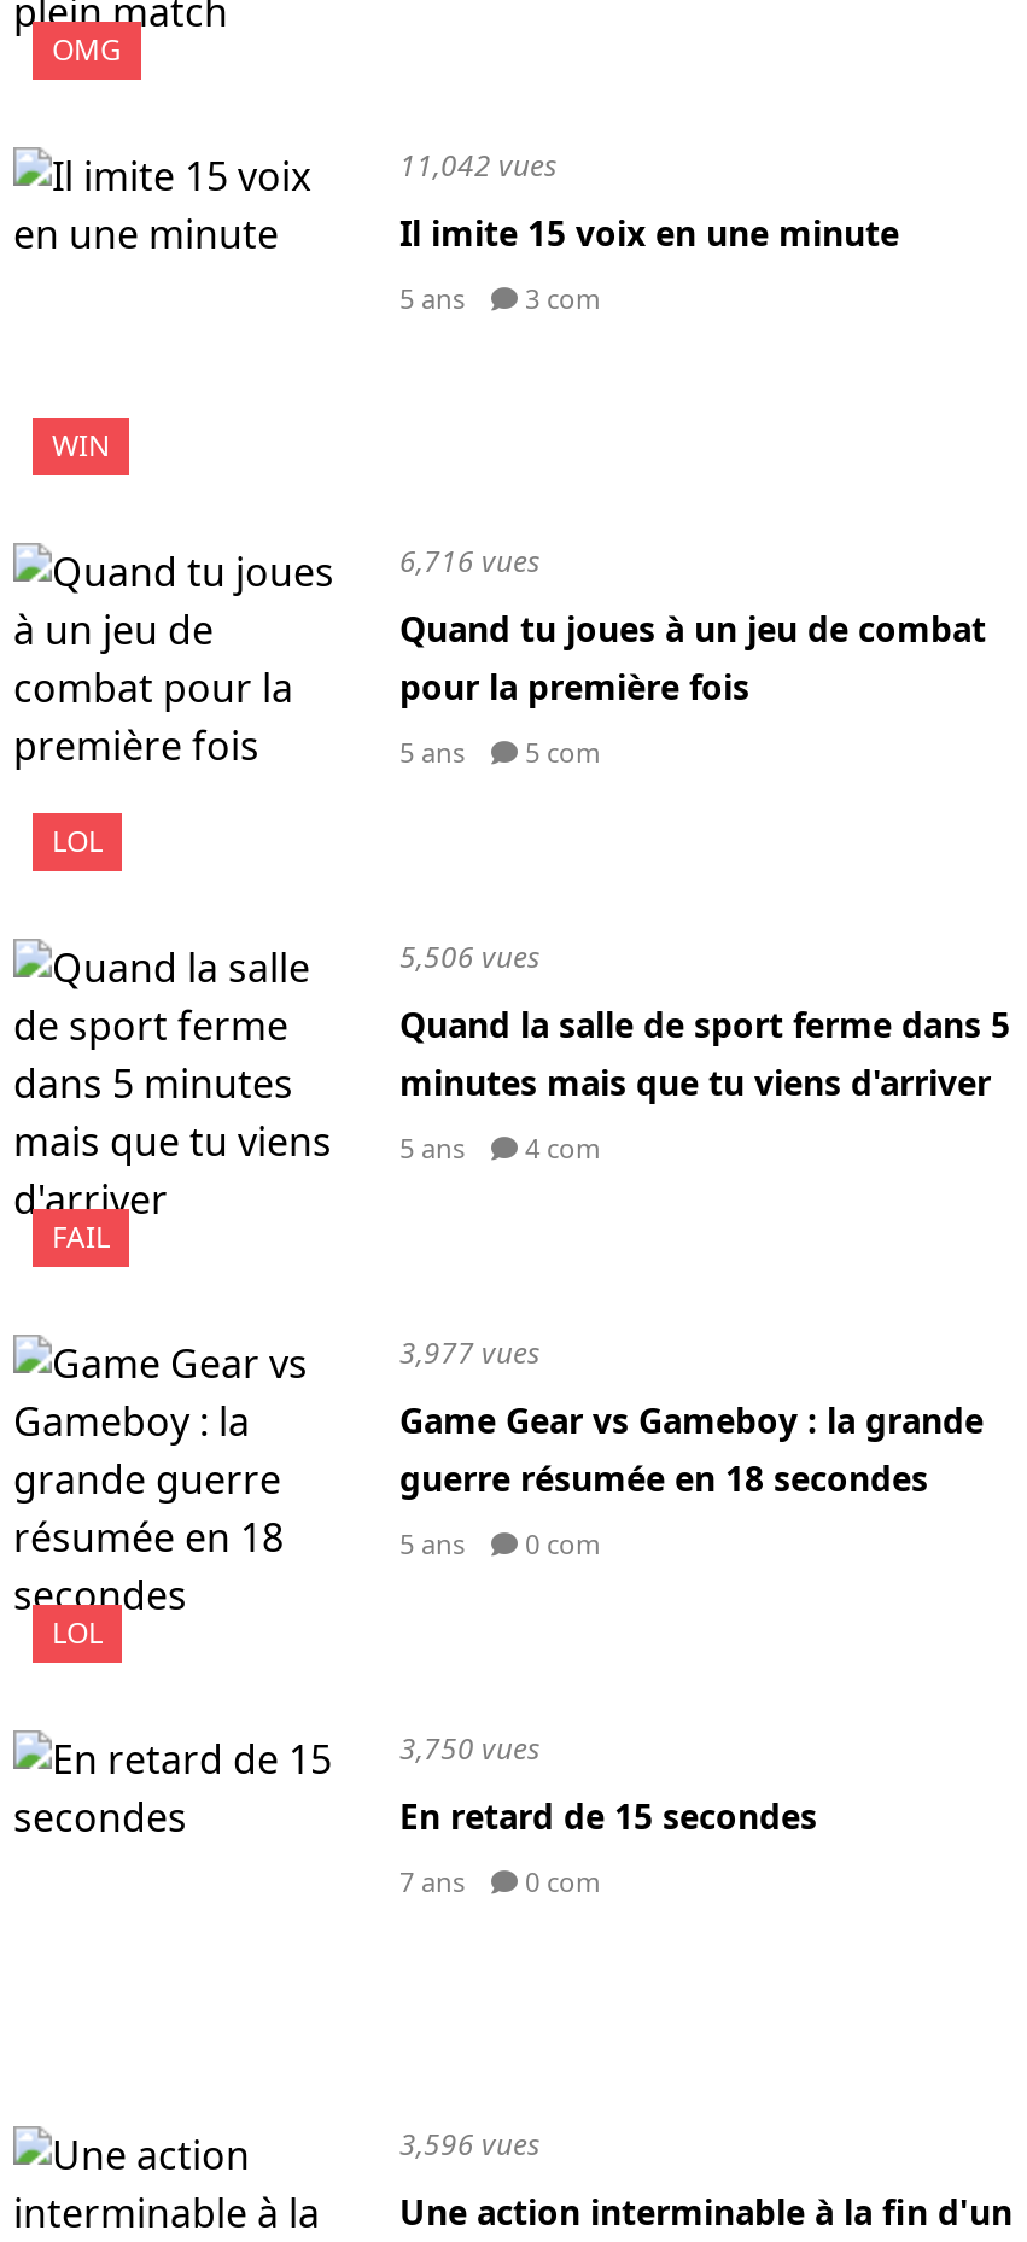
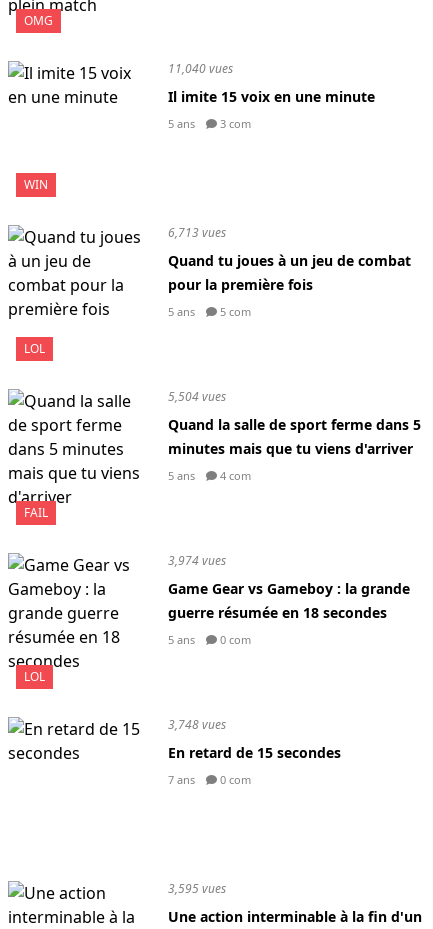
- 11,042 vues
+ 11,040 vues

- 6,716 vues
+ 6,713 vues

- 5,506 vues
+ 5,504 vues

- 3,977 vues
+ 3,974 vues

- 3,750 vues
+ 3,748 vues

- 3,596 vues
+ 3,595 vues
